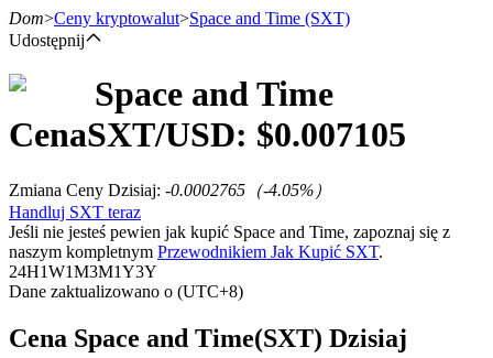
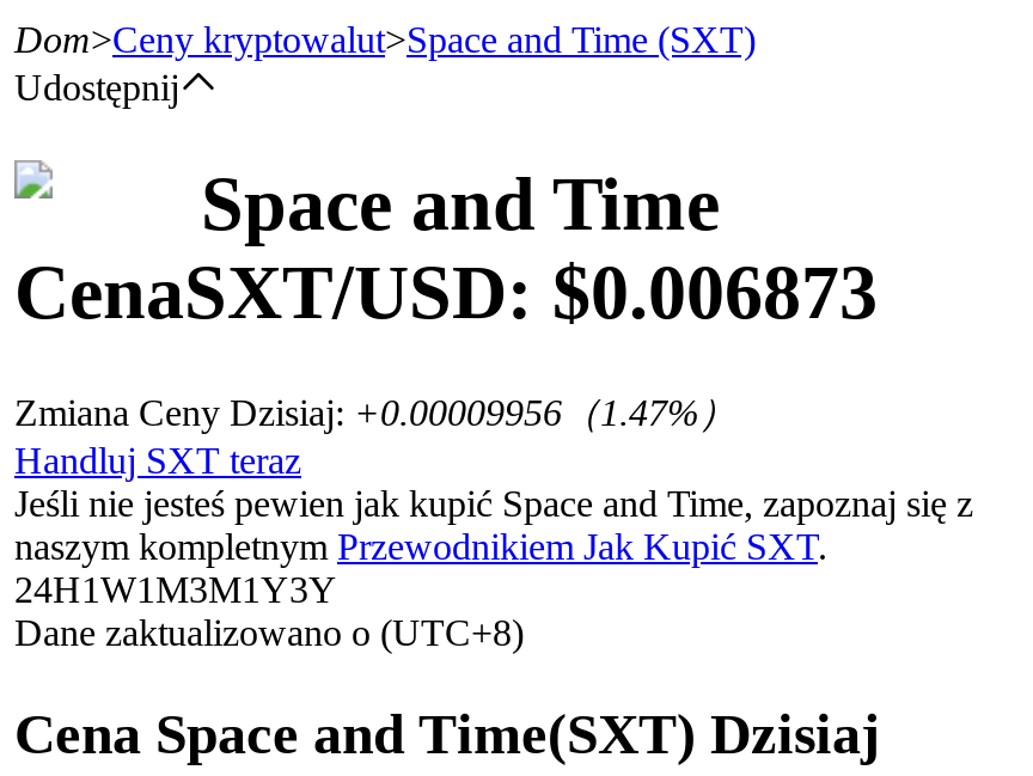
- CenaSXT/USD: $0.007105
+ CenaSXT/USD: $0.006873

- Zmiana Ceny Dzisiaj: -0.0002765（-4.05%）
+ Zmiana Ceny Dzisiaj: +0.00009956（1.47%）
